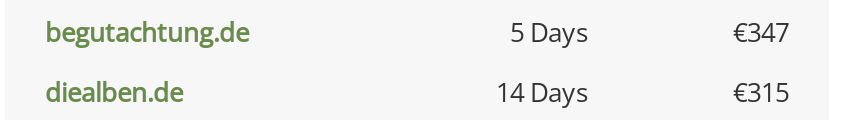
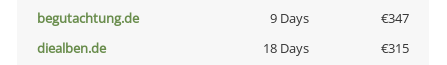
- 5 Days
+ 9 Days

- 14 Days
+ 18 Days
